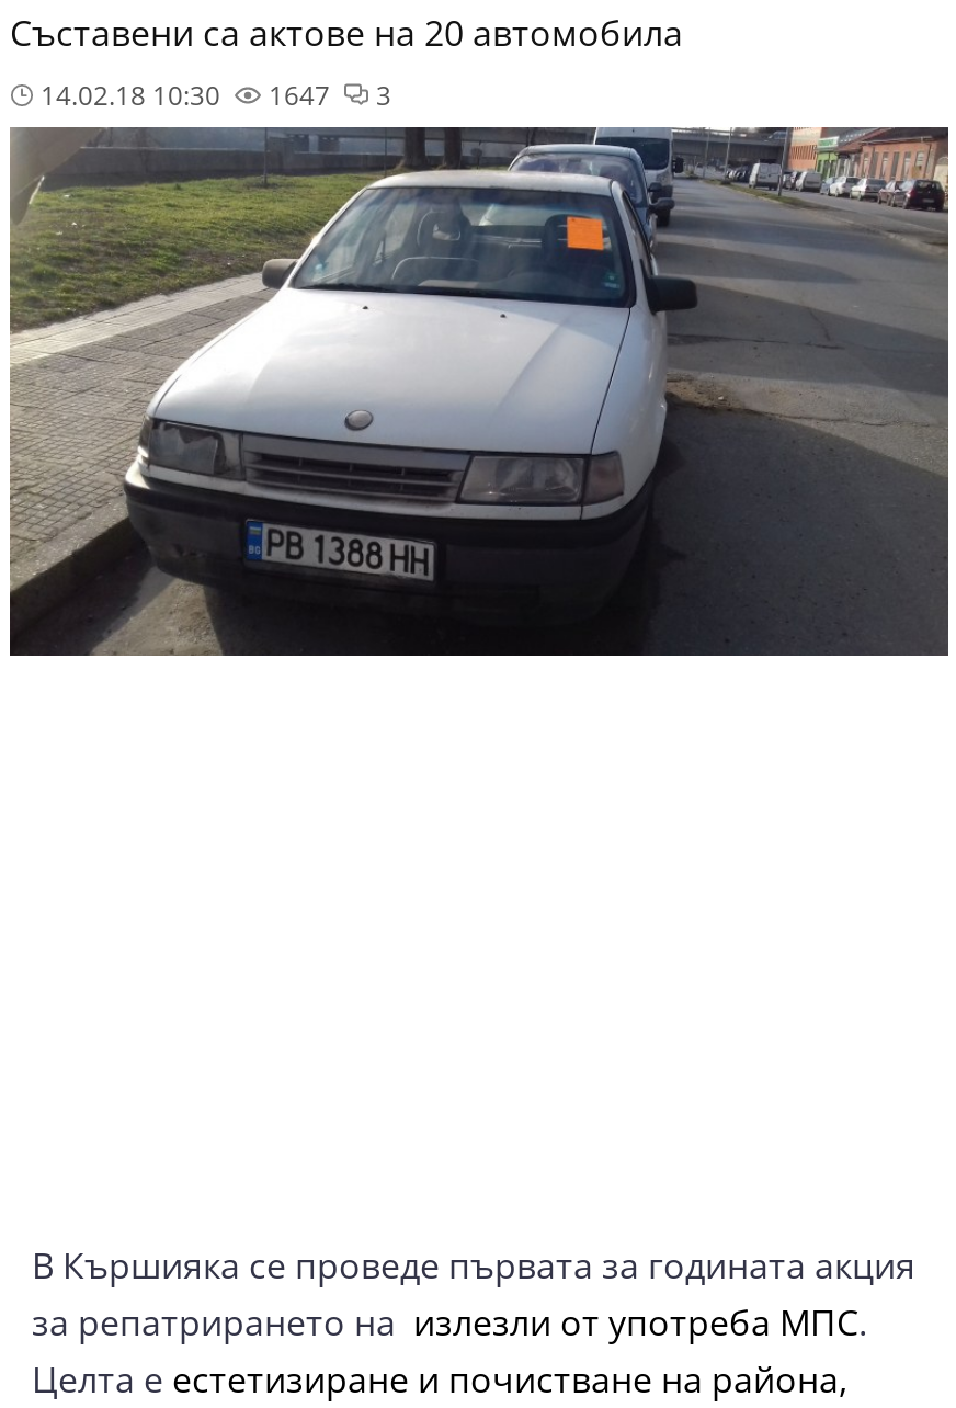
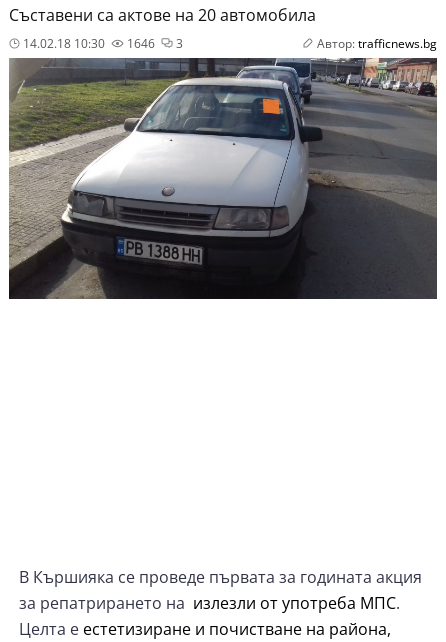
- 1647
+ 1646

+ Автор: trafficnews.bg
